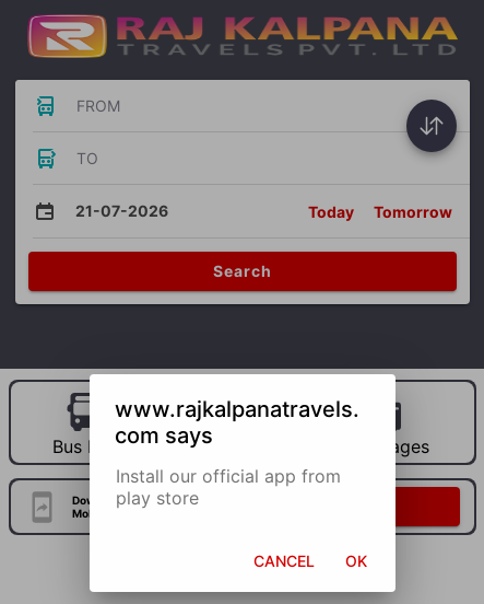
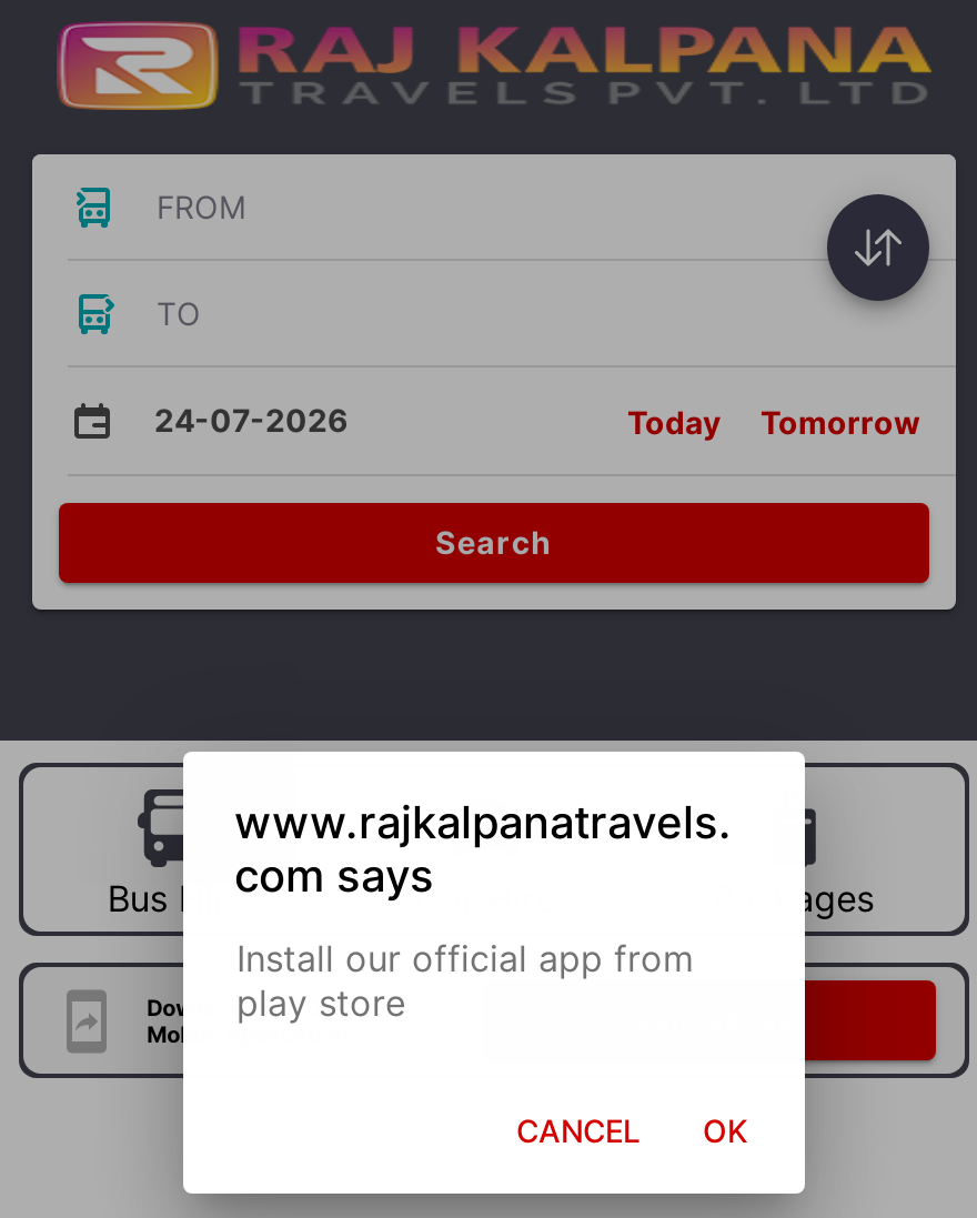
- 21-07-2026
+ 24-07-2026
